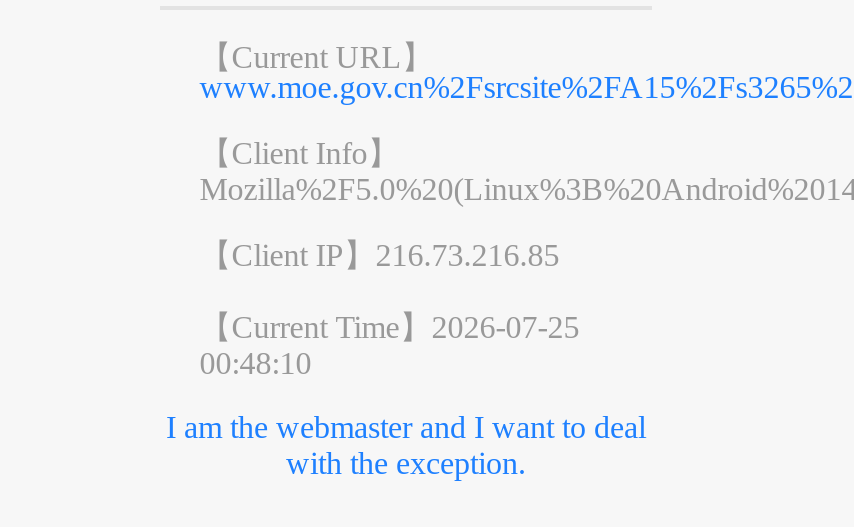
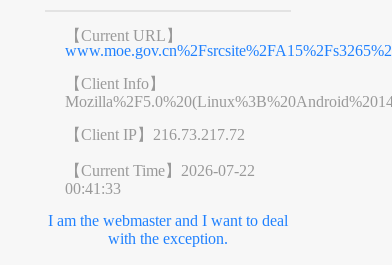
- 【Client IP】216.73.216.85
+ 【Client IP】216.73.217.72

- 【Current Time】2026-07-25
+ 【Current Time】2026-07-22

- 00:48:10
+ 00:41:33
